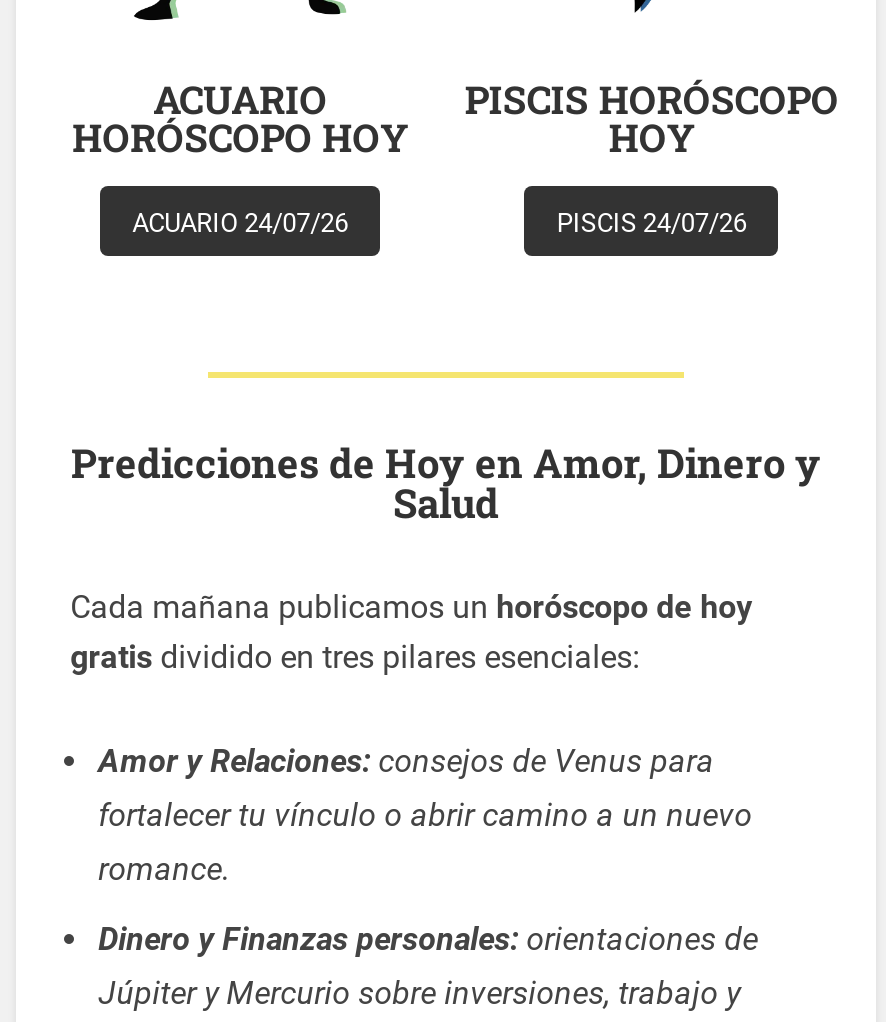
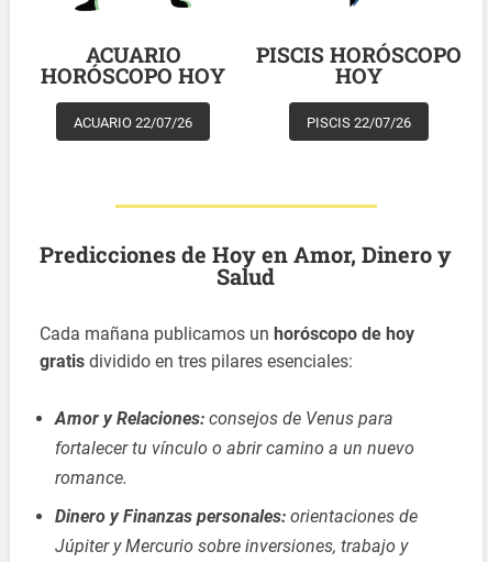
- ACUARIO 24/07/26
+ ACUARIO 22/07/26

- PISCIS 24/07/26
+ PISCIS 22/07/26
